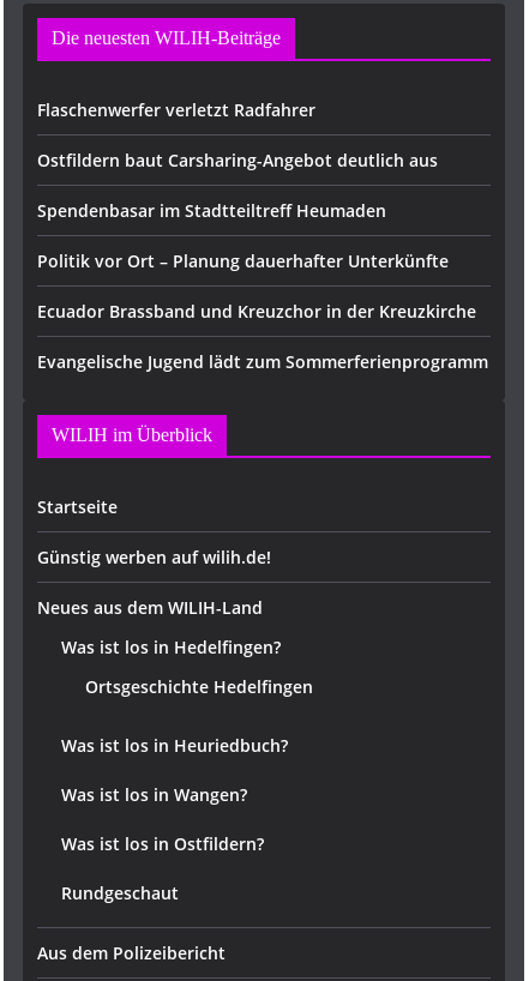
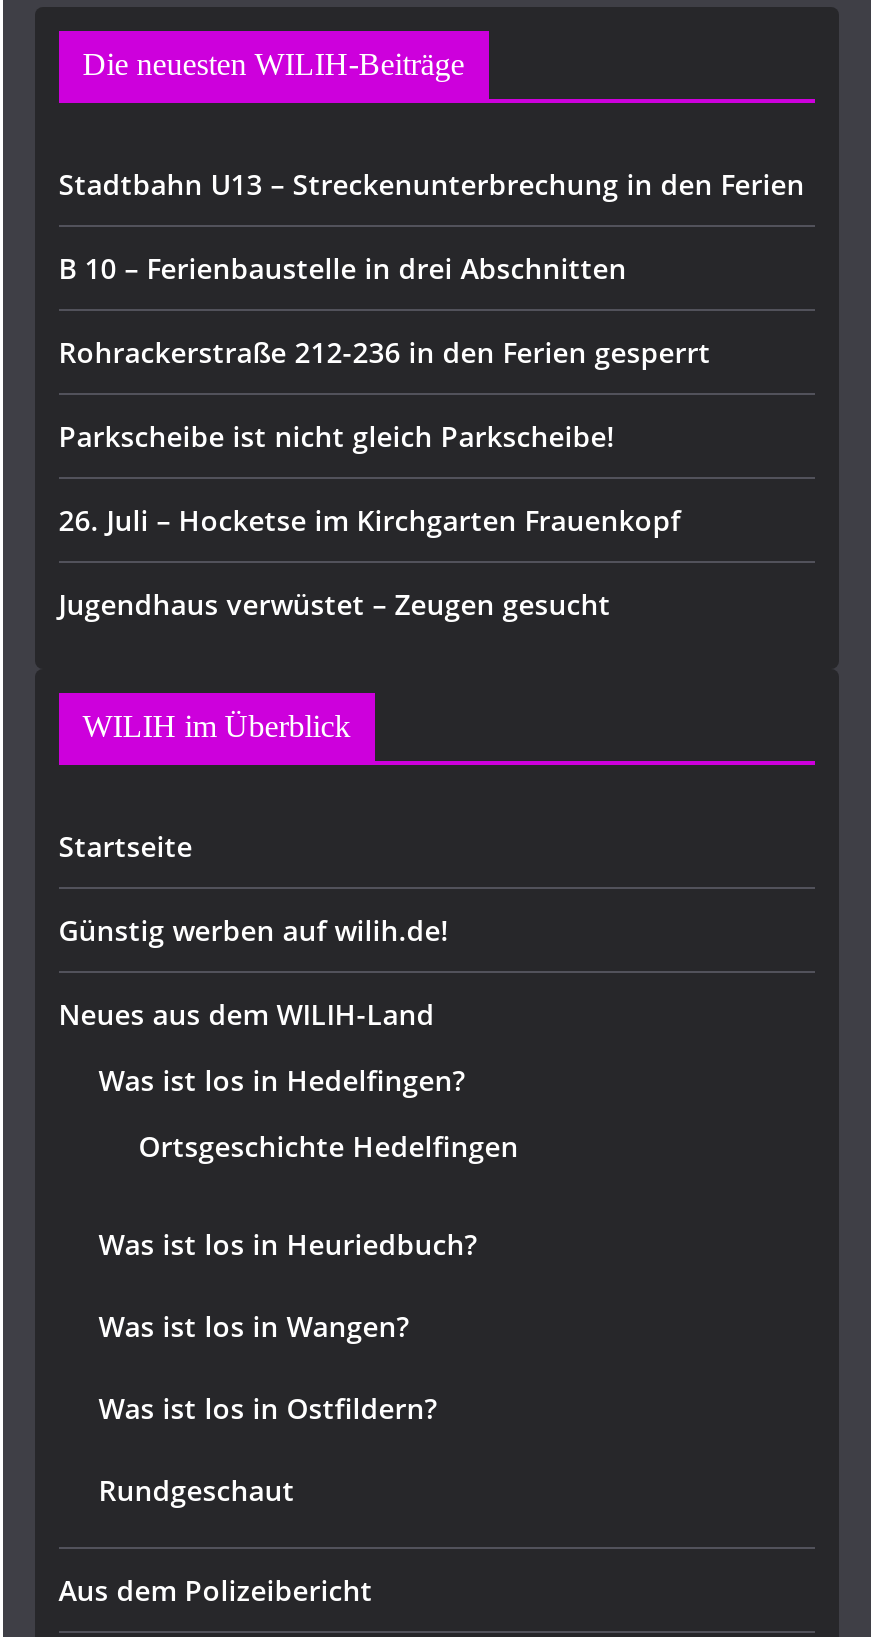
- Flaschenwerfer verletzt Radfahrer
+ Stadtbahn U13 – Streckenunterbrechung in den Ferien

- Ostfildern baut Carsharing-Angebot deutlich aus
+ B 10 – Ferienbaustelle in drei Abschnitten

- Spendenbasar im Stadtteiltreff Heumaden
+ Rohrackerstraße 212-236 in den Ferien gesperrt

- Politik vor Ort – Planung dauerhafter Unterkünfte
+ Parkscheibe ist nicht gleich Parkscheibe!

- Ecuador Brassband und Kreuzchor in der Kreuzkirche
+ 26. Juli – Hocketse im Kirchgarten Frauenkopf

- Evangelische Jugend lädt zum Sommerferienprogramm
+ Jugendhaus verwüstet – Zeugen gesucht
